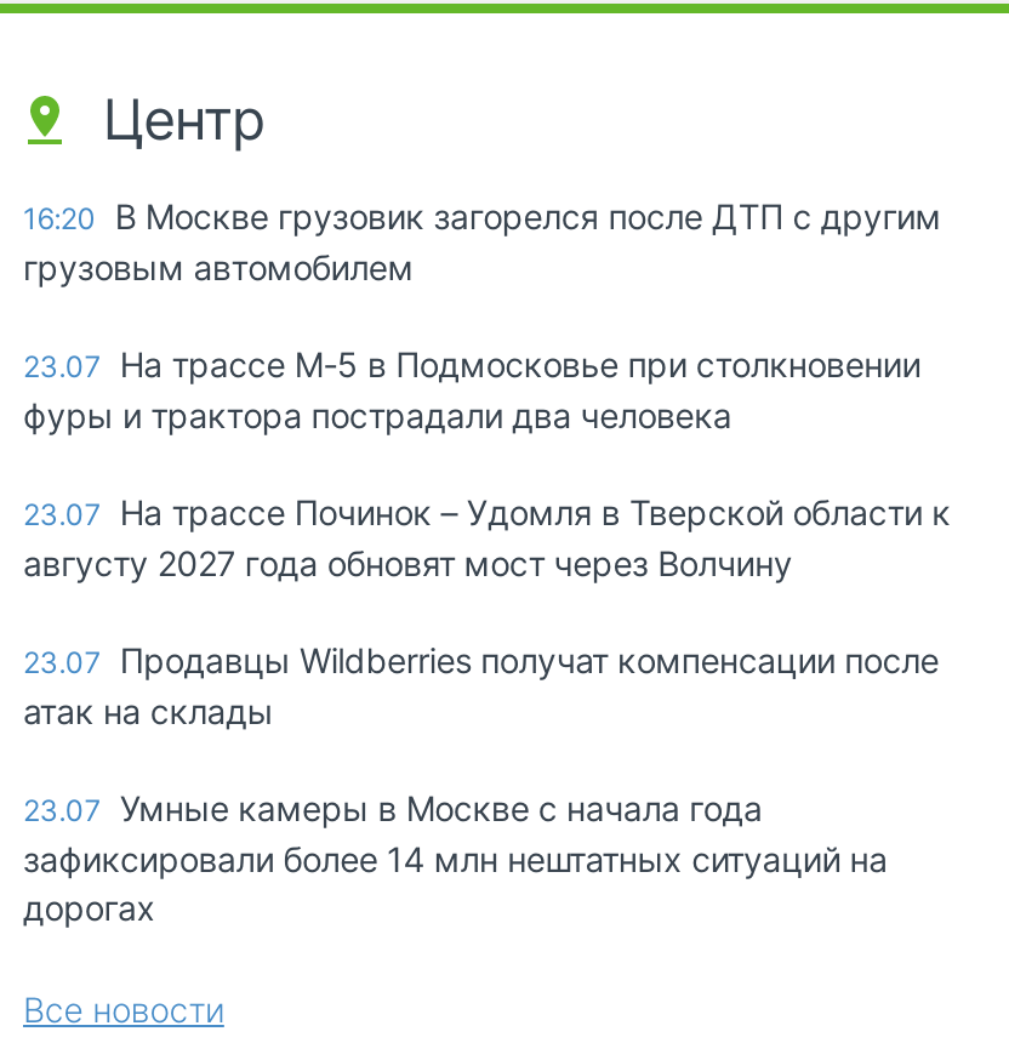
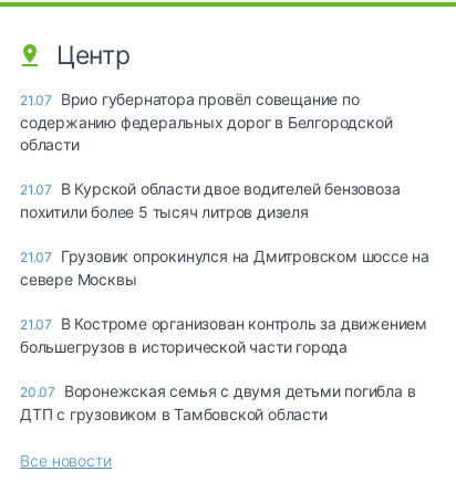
- 16:20 В Москве грузовик загорелся после ДТП с другим
- грузовым автомобилем
+ 21.07 Врио губернатора провёл совещание по
+ содержанию федеральных дорог в Белгородской
+ области

- 23.07 На трассе М-5 в Подмосковье при столкновении
- фуры и трактора пострадали два человека
+ 21.07 В Курской области двое водителей бензовоза
+ похитили более 5 тысяч литров дизеля

- 23.07 На трассе Починок – Удомля в Тверской области к
- августу 2027 года обновят мост через Волчину
+ 21.07 Грузовик опрокинулся на Дмитровском шоссе на
+ севере Москвы

- 23.07 Продавцы Wildberries получат компенсации после
- атак на склады
+ 21.07 В Костроме организован контроль за движением
+ большегрузов в исторической части города

- 23.07 Умные камеры в Москве с начала года
- зафиксировали более 14 млн нештатных ситуаций на
- дорогах
+ 20.07 Воронежская семья с двумя детьми погибла в
+ ДТП с грузовиком в Тамбовской области
